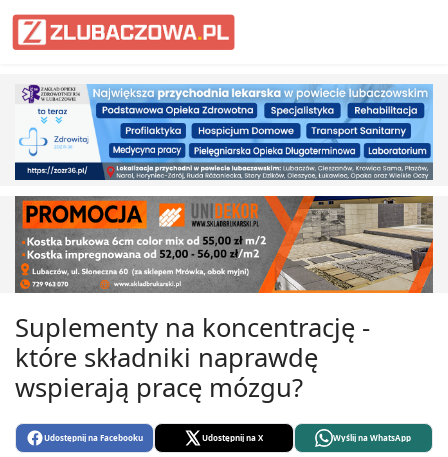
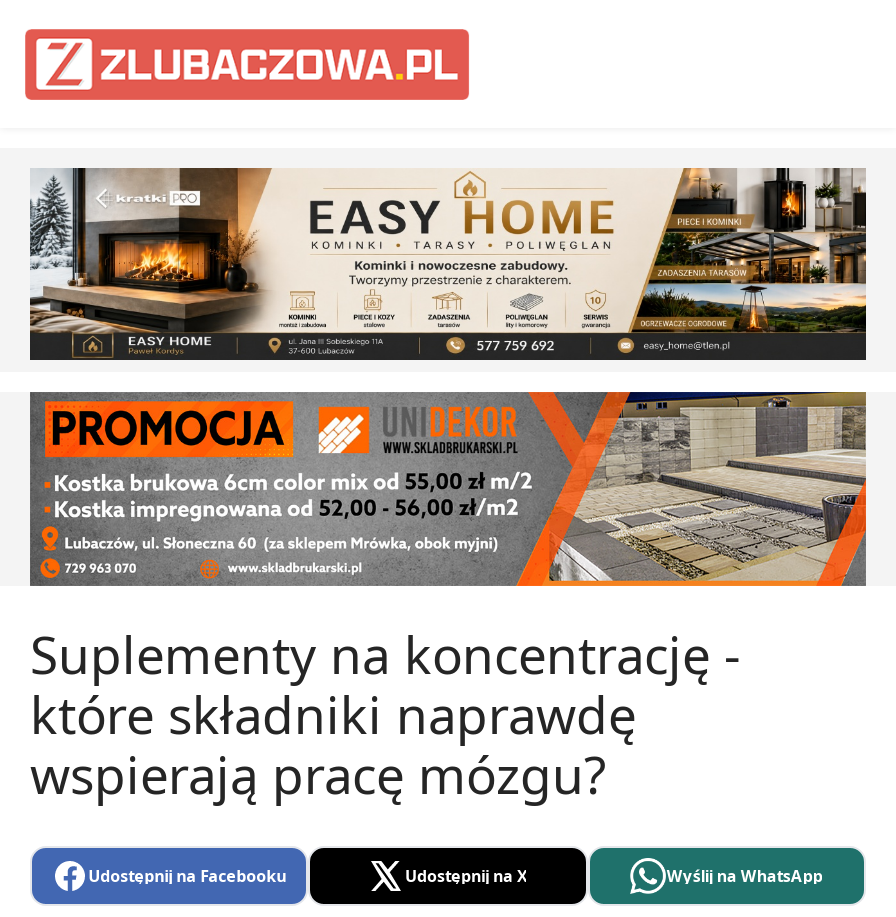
- [image]
+ [image]
